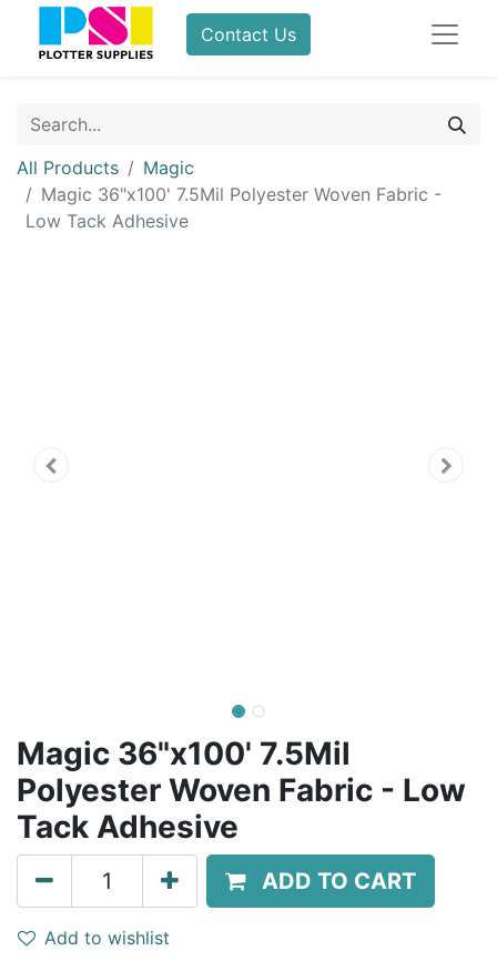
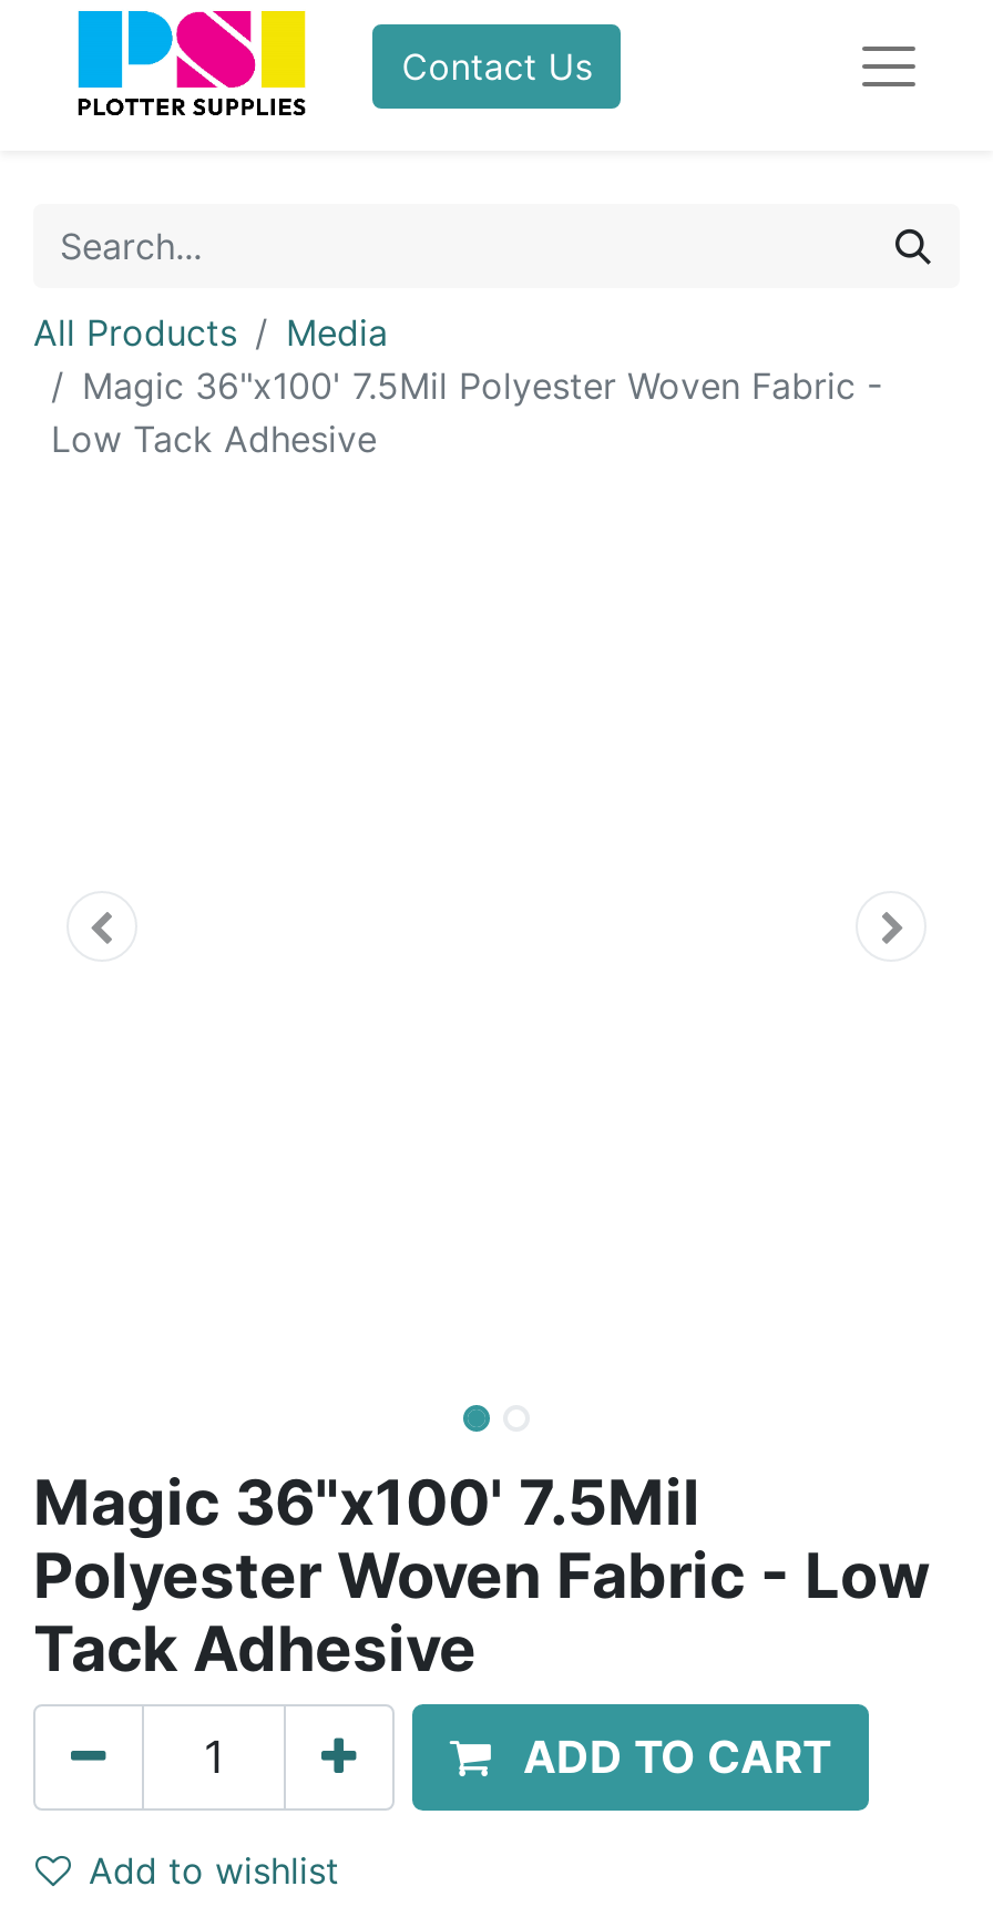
- Magic
+ Media
